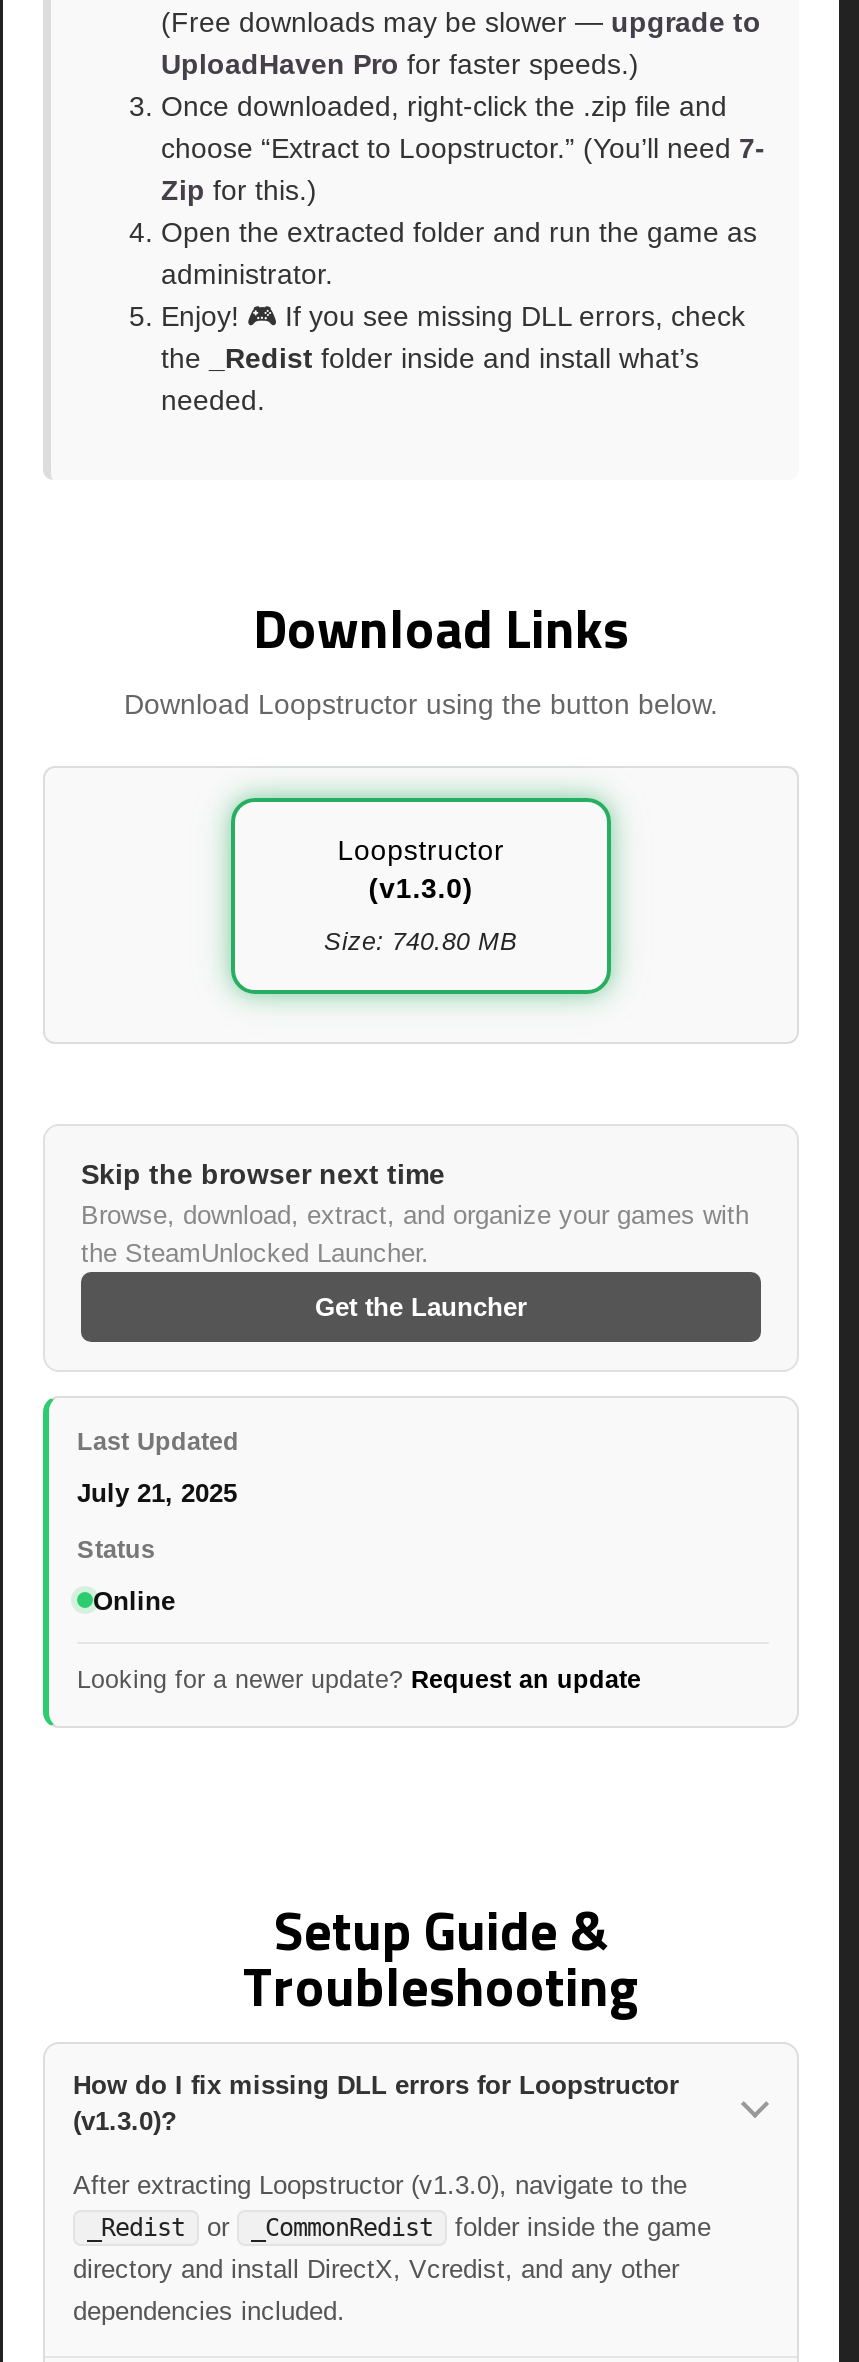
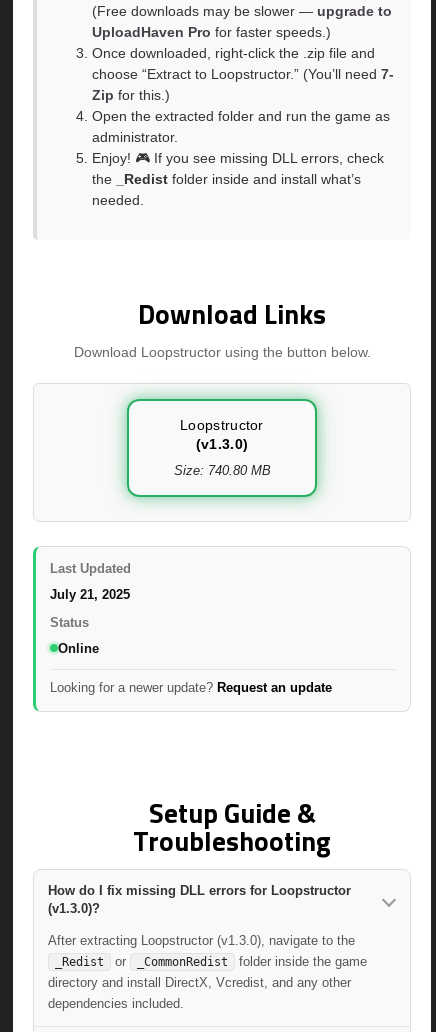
- Skip the browser next time
- Browse, download, extract, and organize your games with
- the SteamUnlocked Launcher.
- Get the Launcher
